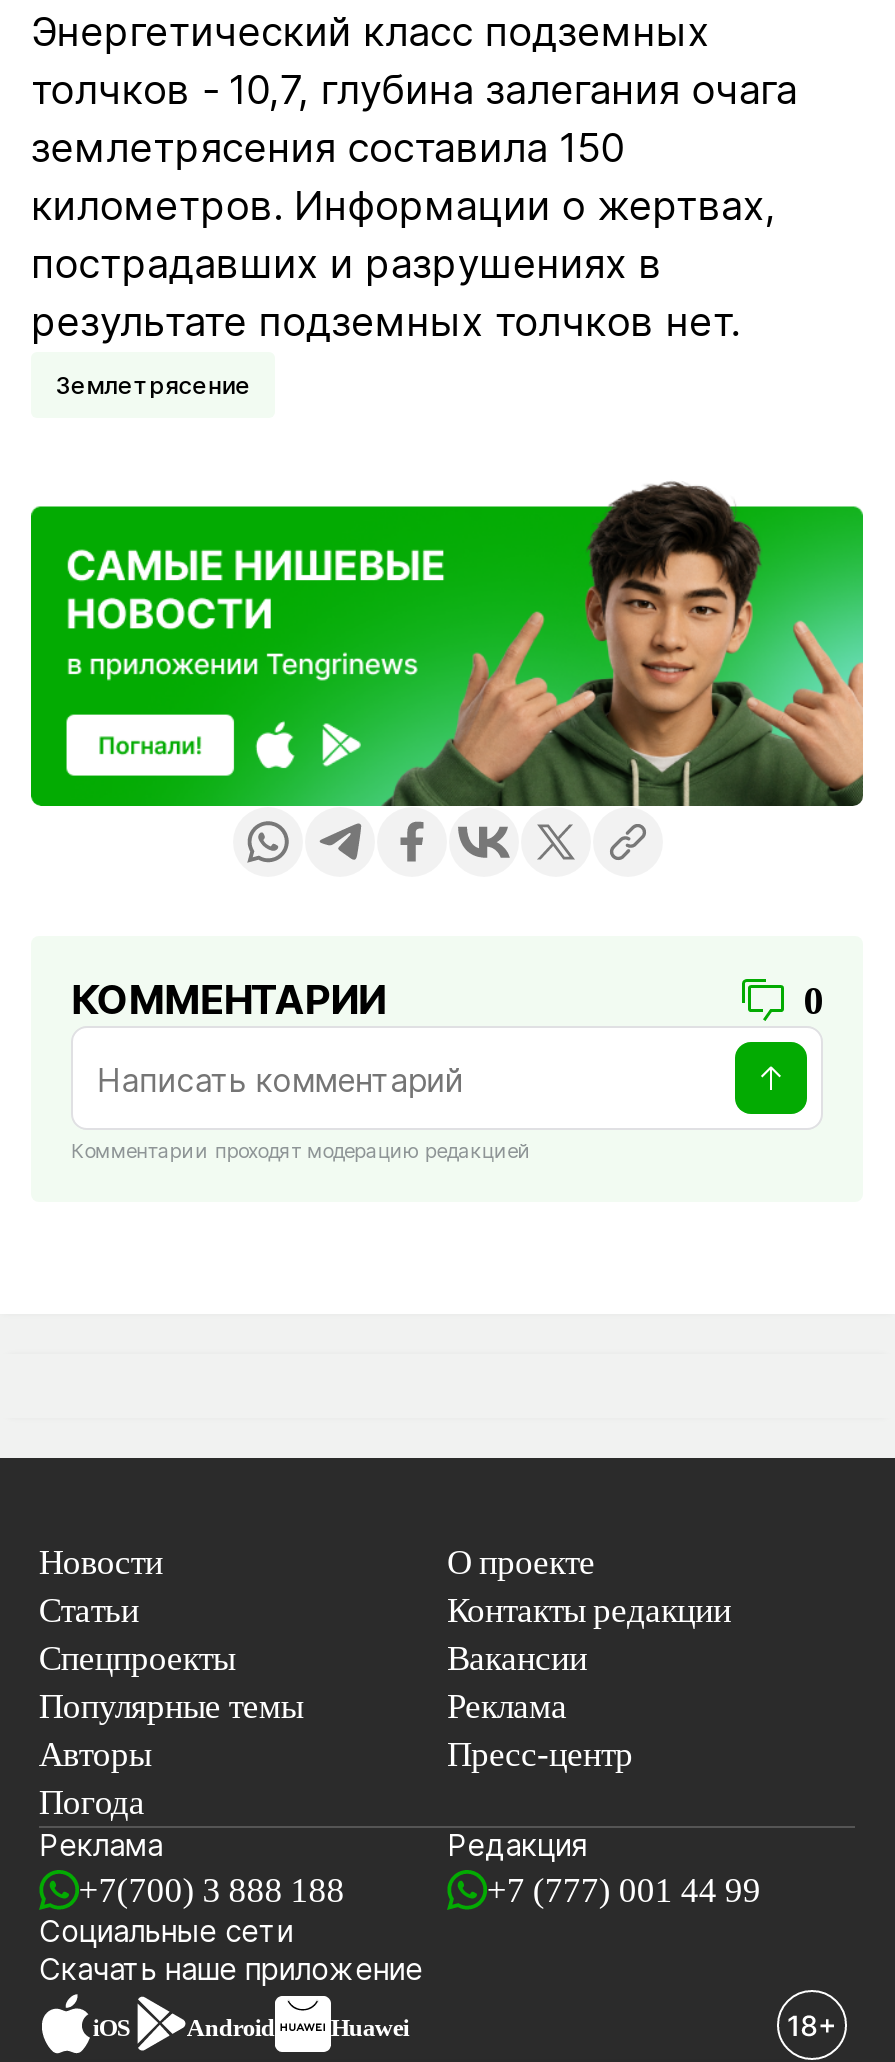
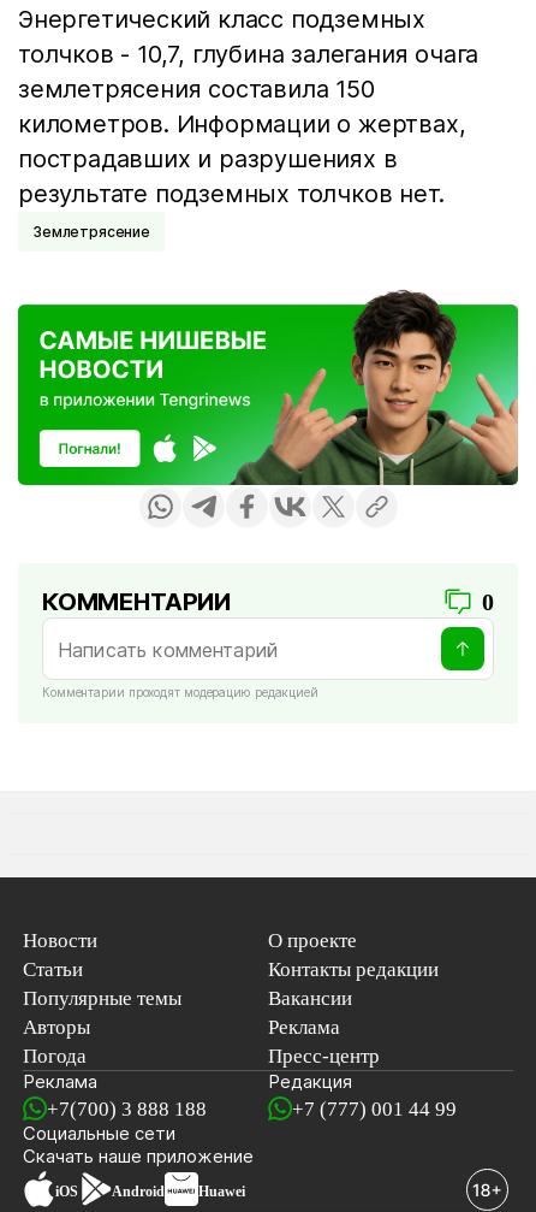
- Спецпроекты
